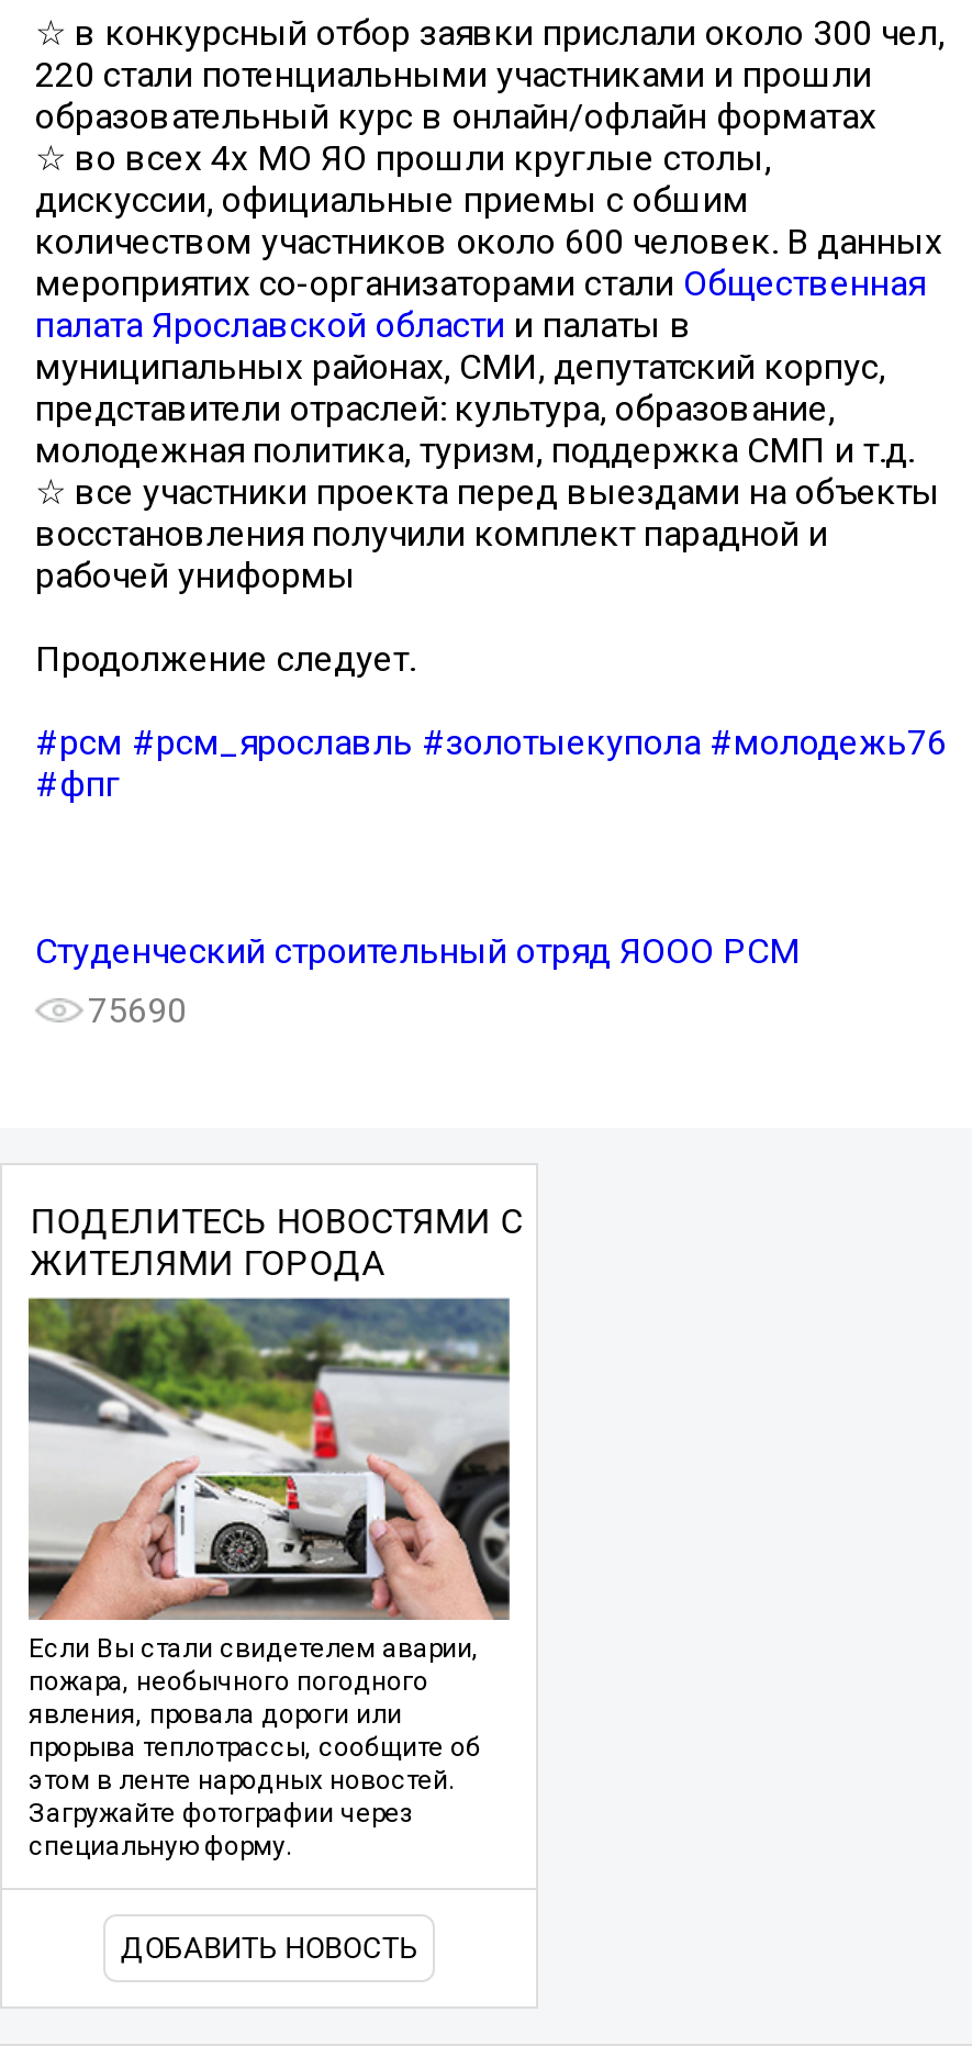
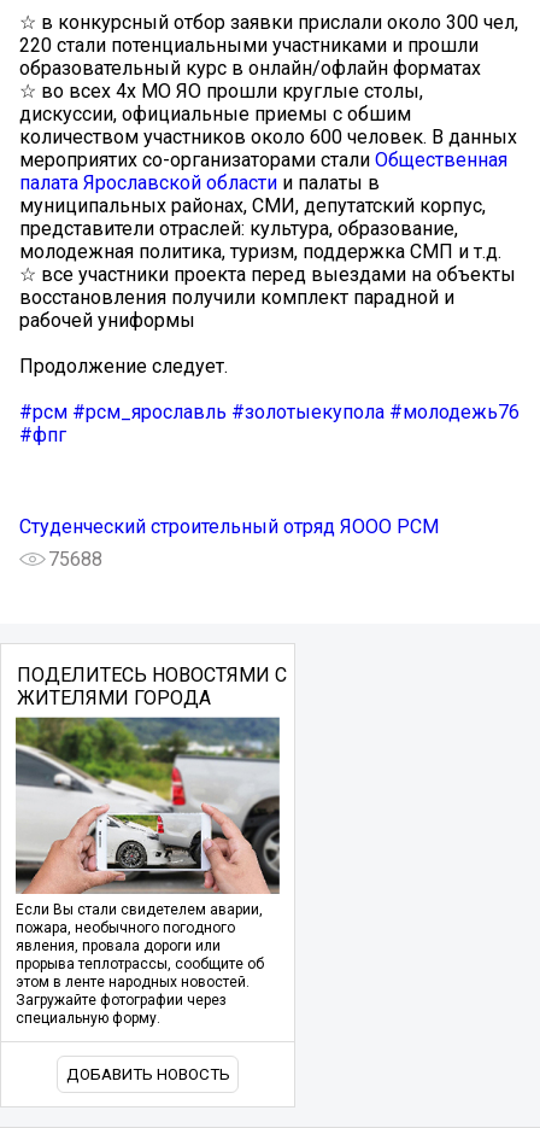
- 75690
+ 75688
